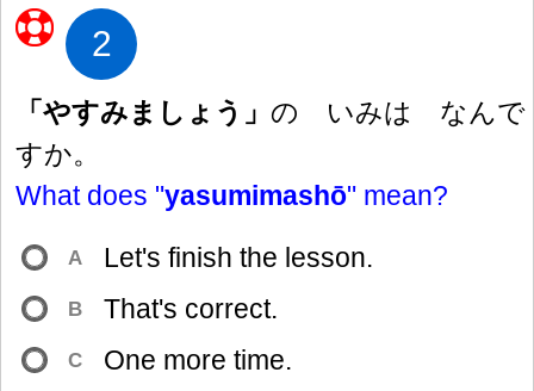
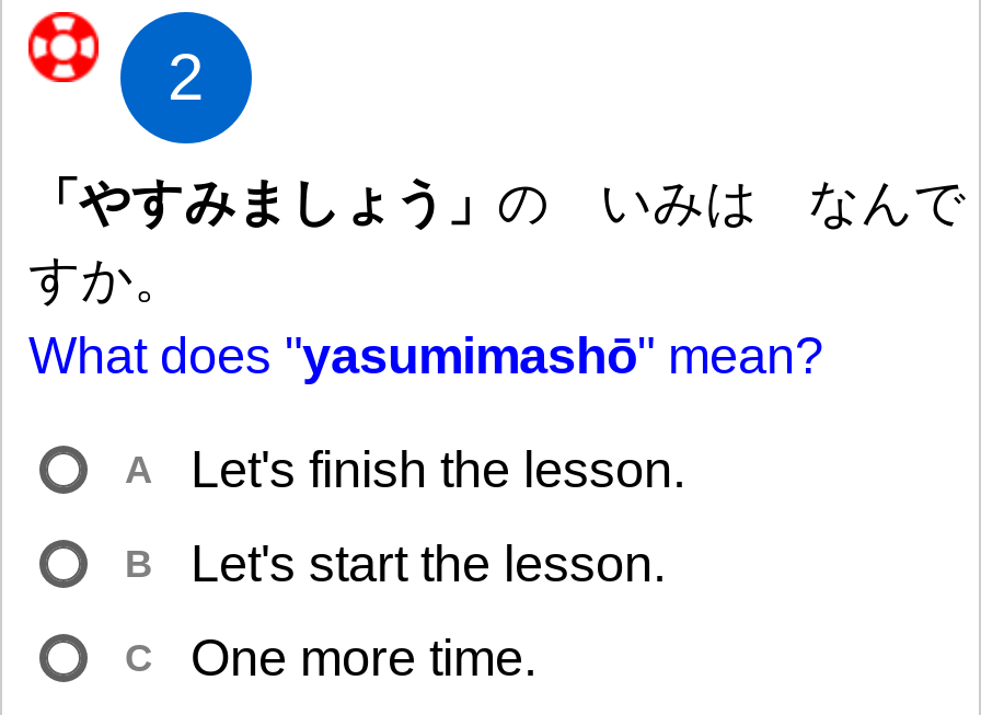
- That's correct.
+ Let's start the lesson.
